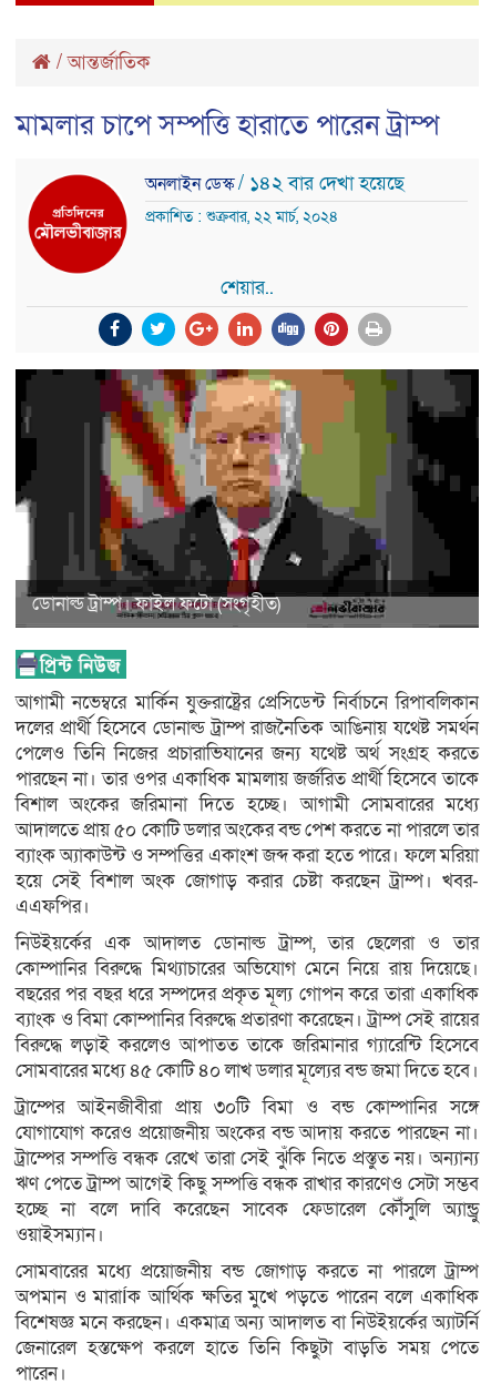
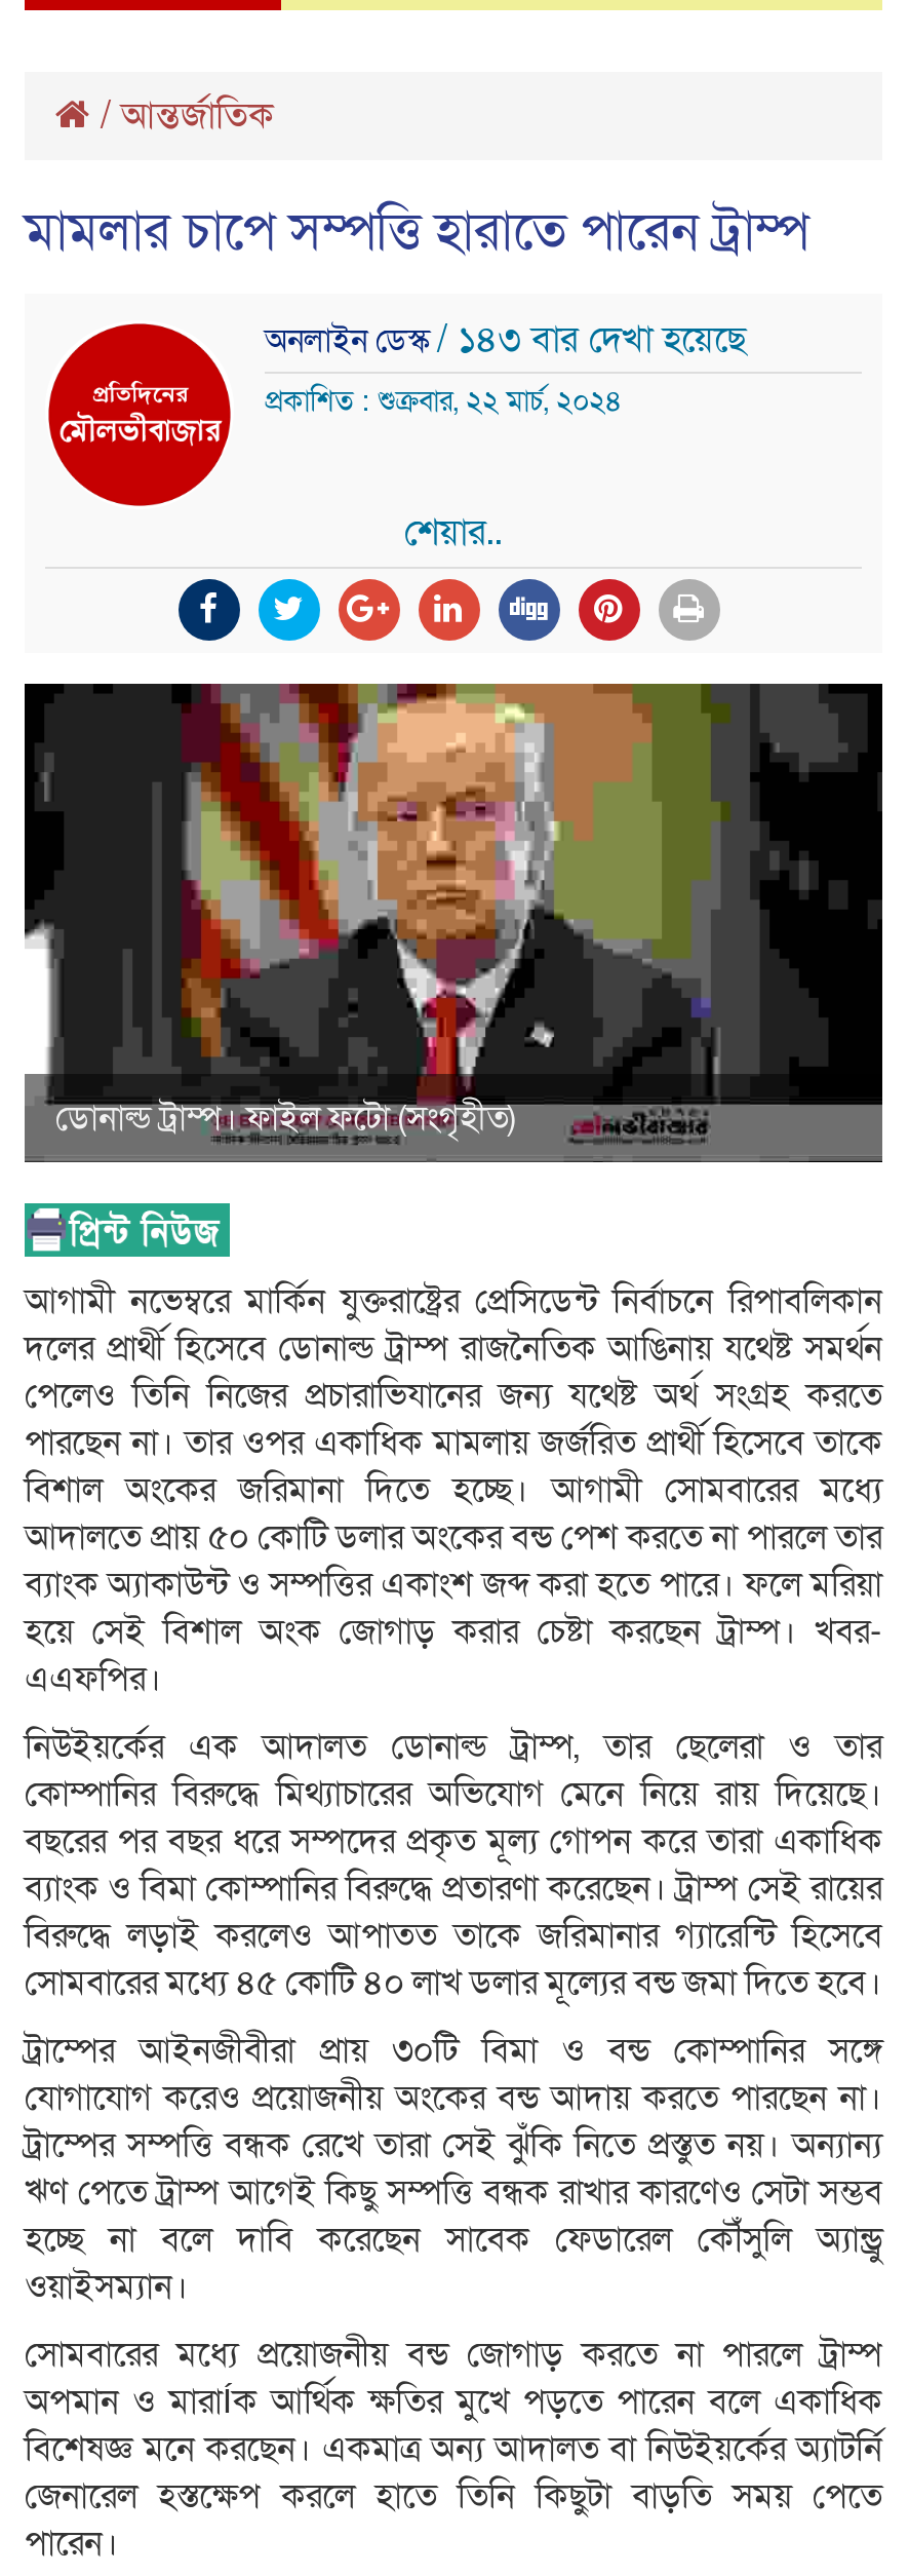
- অনলাইন ডেস্ক / ১৪২ বার দেখা হয়েছে
+ অনলাইন ডেস্ক / ১৪৩ বার দেখা হয়েছে
